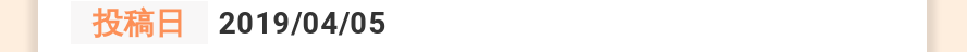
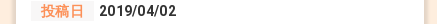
- 投稿日 2019/04/05
+ 投稿日 2019/04/02
